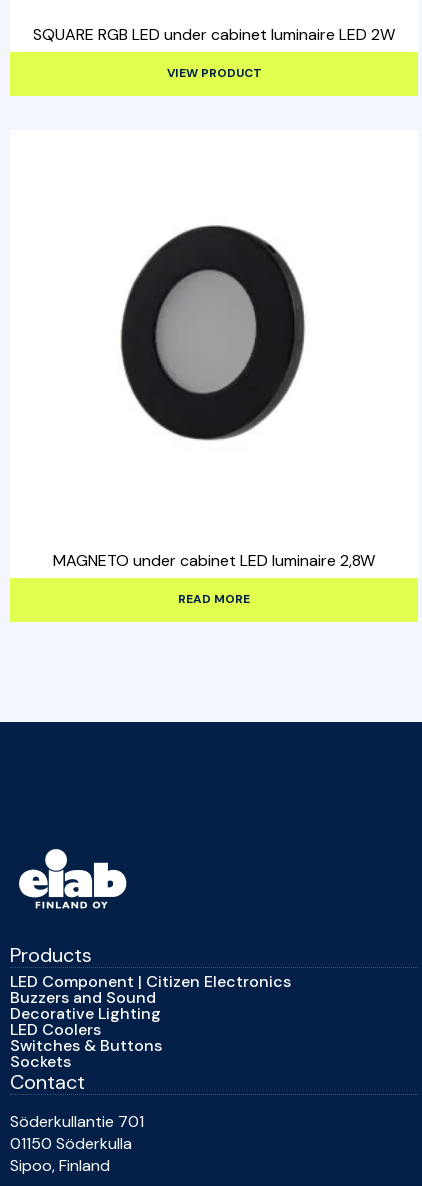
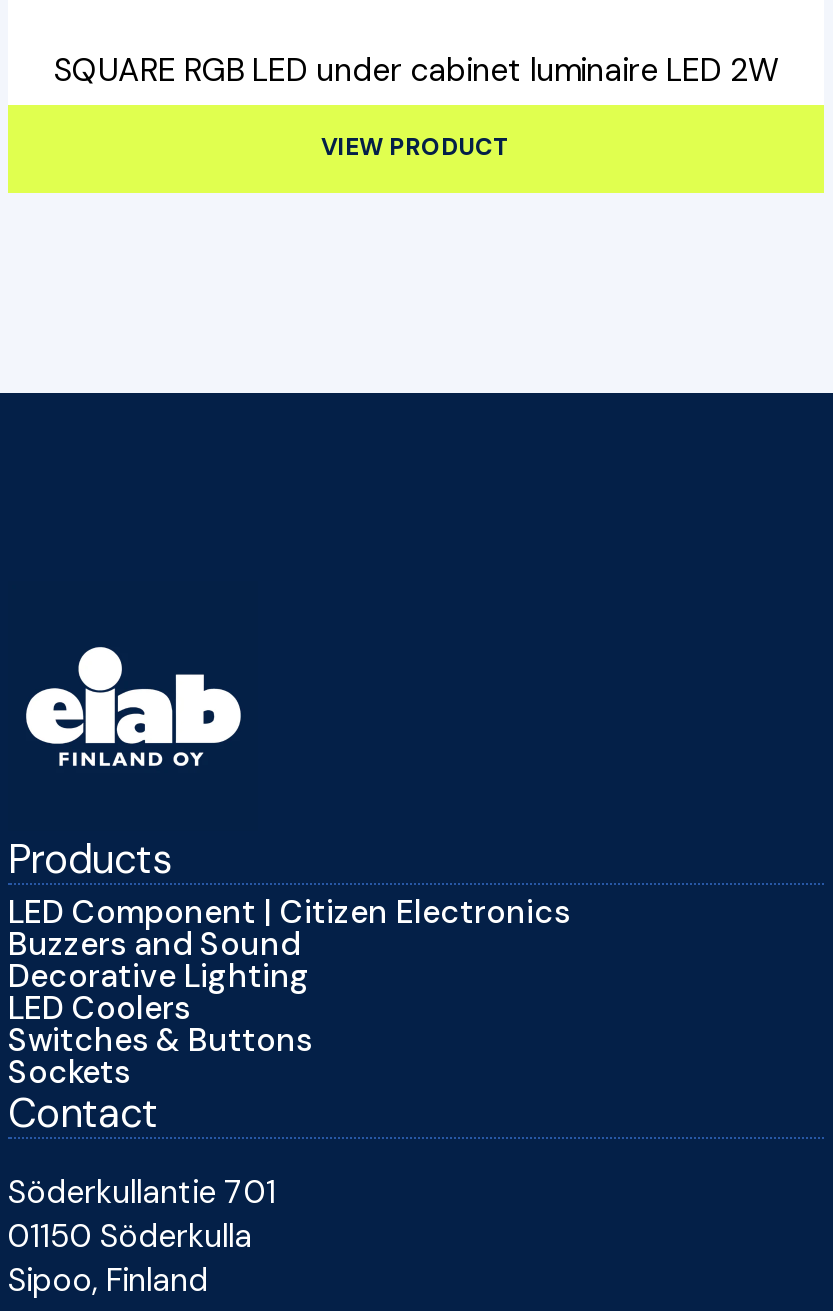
- [image]

- MAGNETO under cabinet LED luminaire 2,8W
- READ MORE
